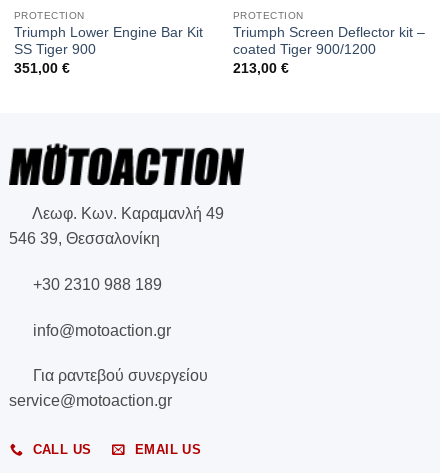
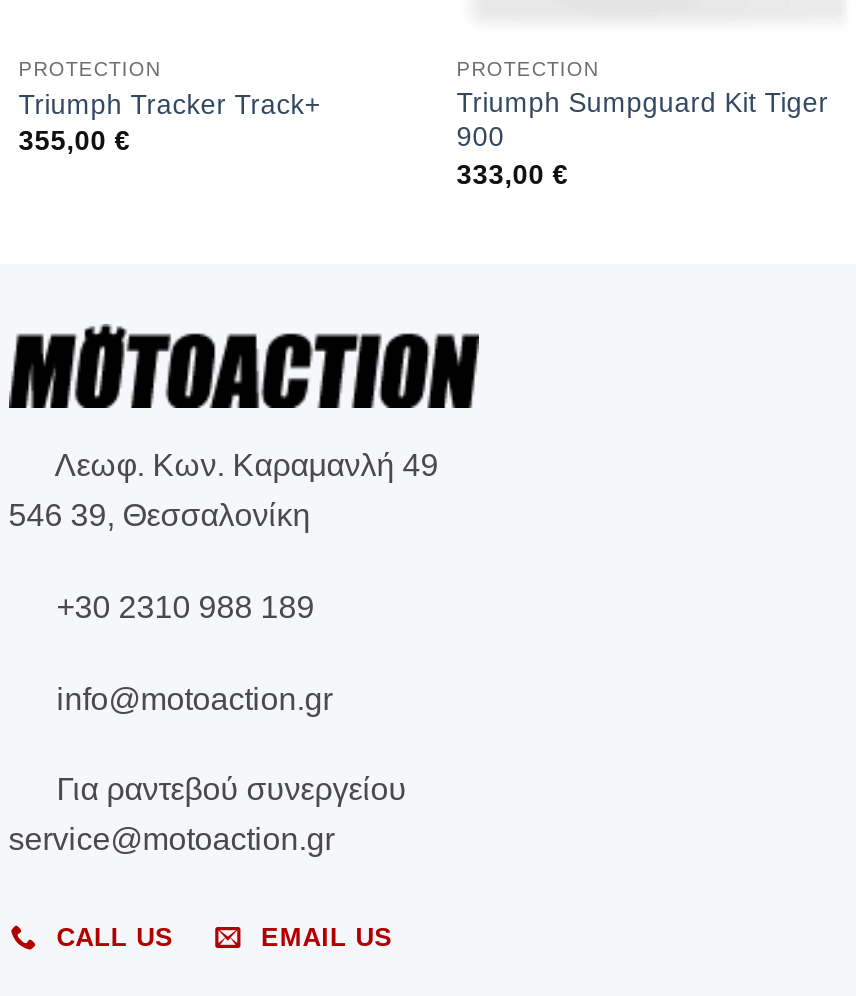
- Triumph Lower Engine Bar Kit
- SS Tiger 900
- 351,00 €
+ Triumph Tracker Track+
+ 355,00 €

- Triumph Screen Deflector kit –
- coated Tiger 900/1200
- 213,00 €
+ Triumph Sumpguard Kit Tiger
+ 900
+ 333,00 €
